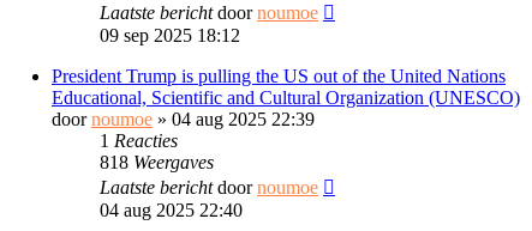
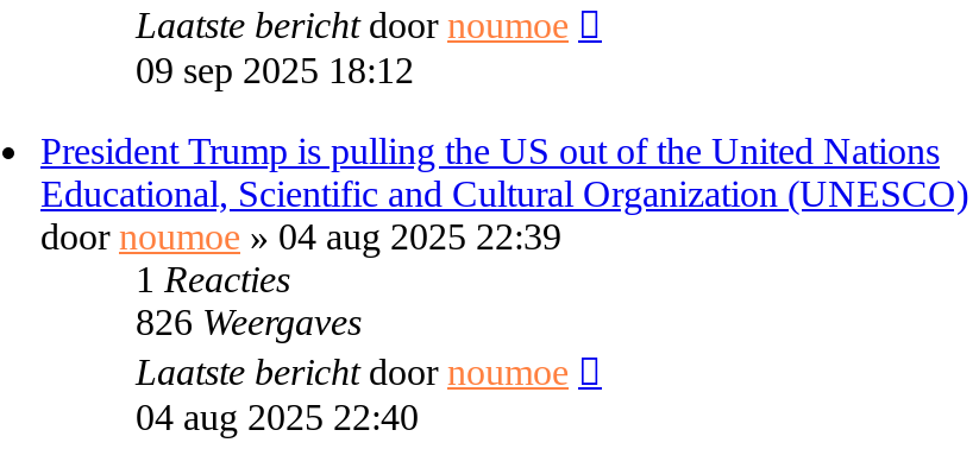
- 818 Weergaves
+ 826 Weergaves
